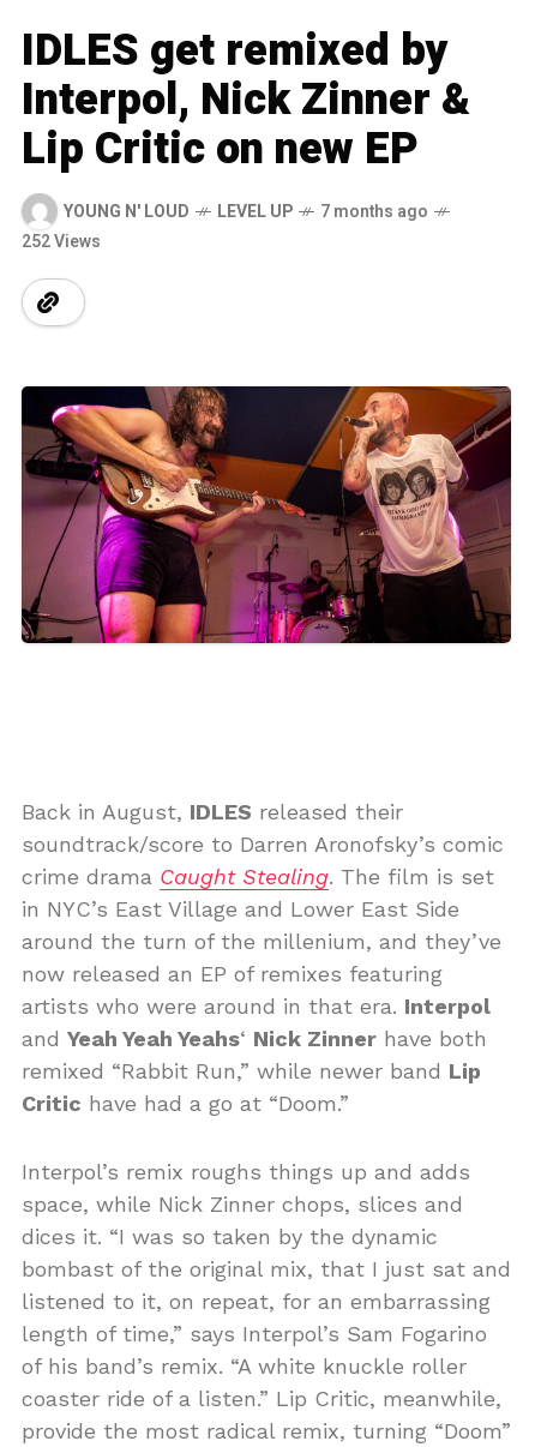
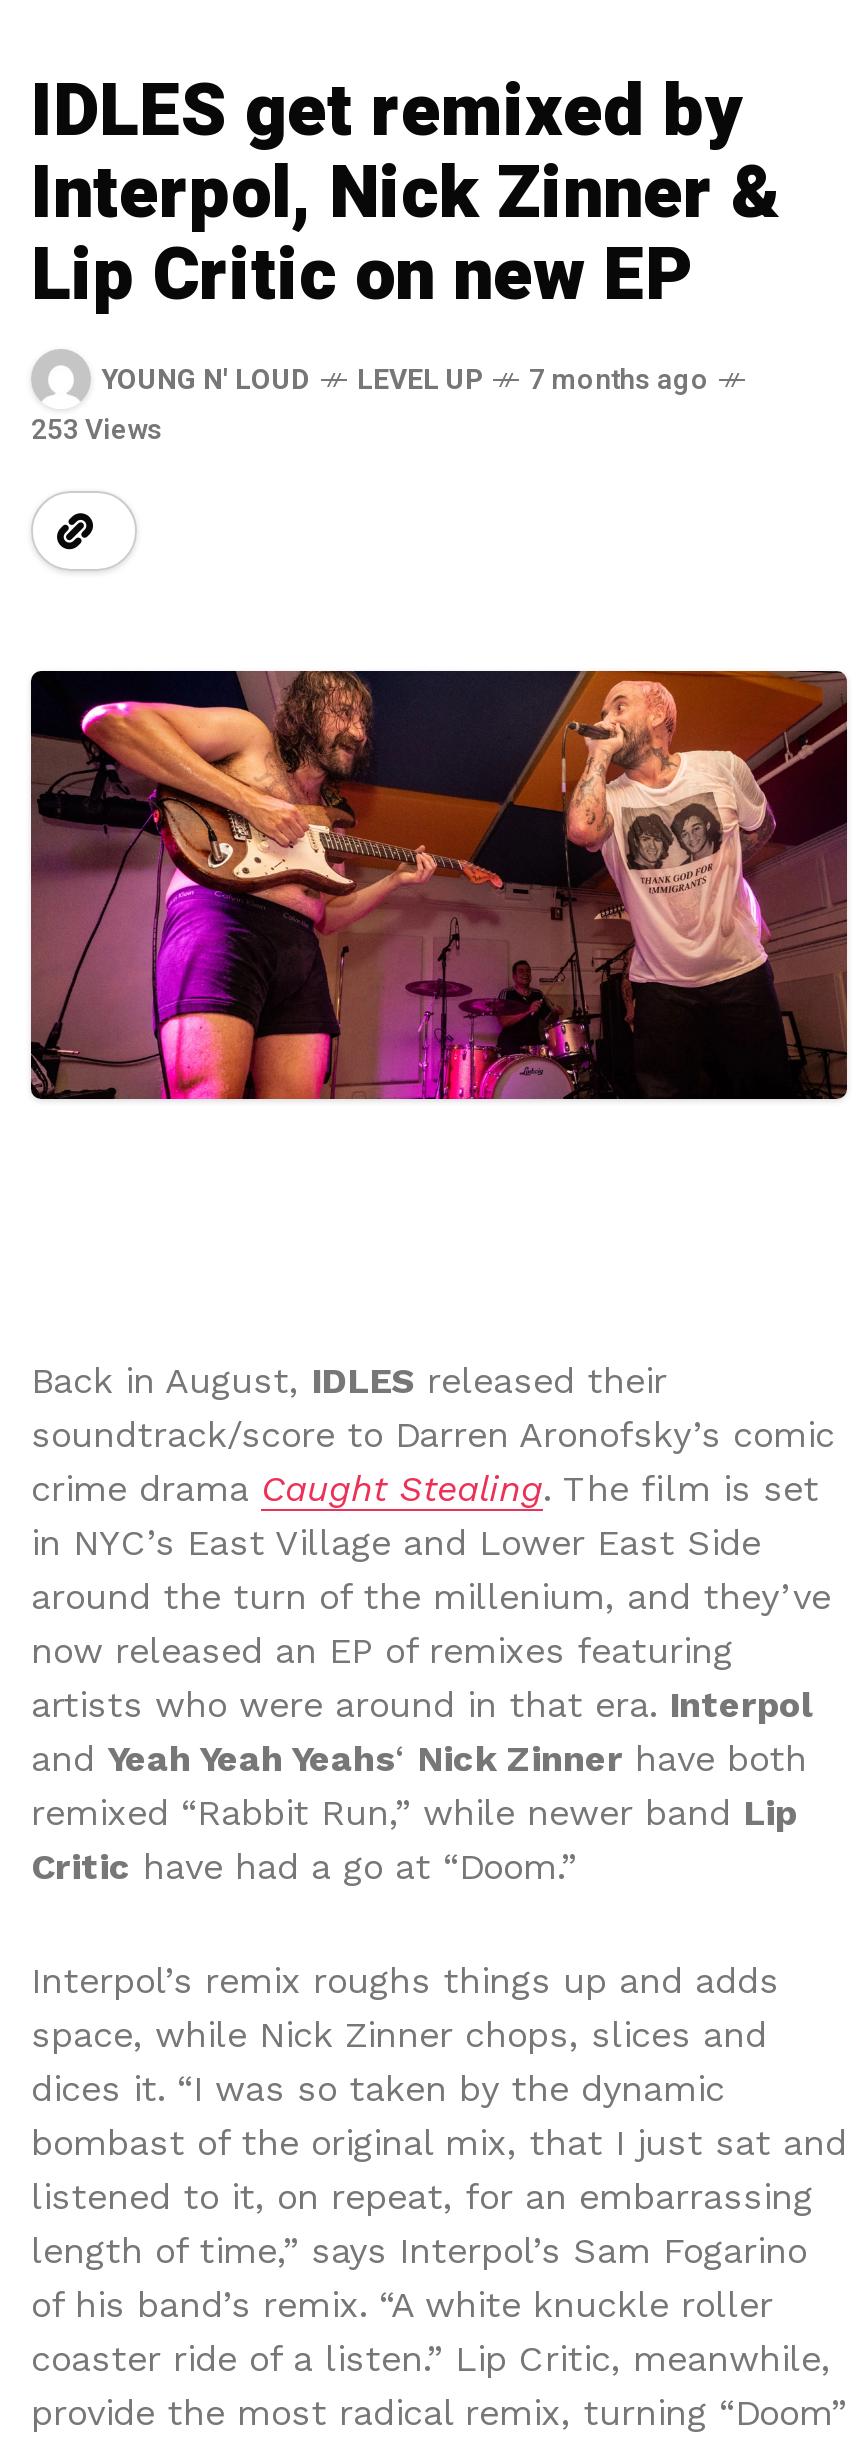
- 252 Views
+ 253 Views
